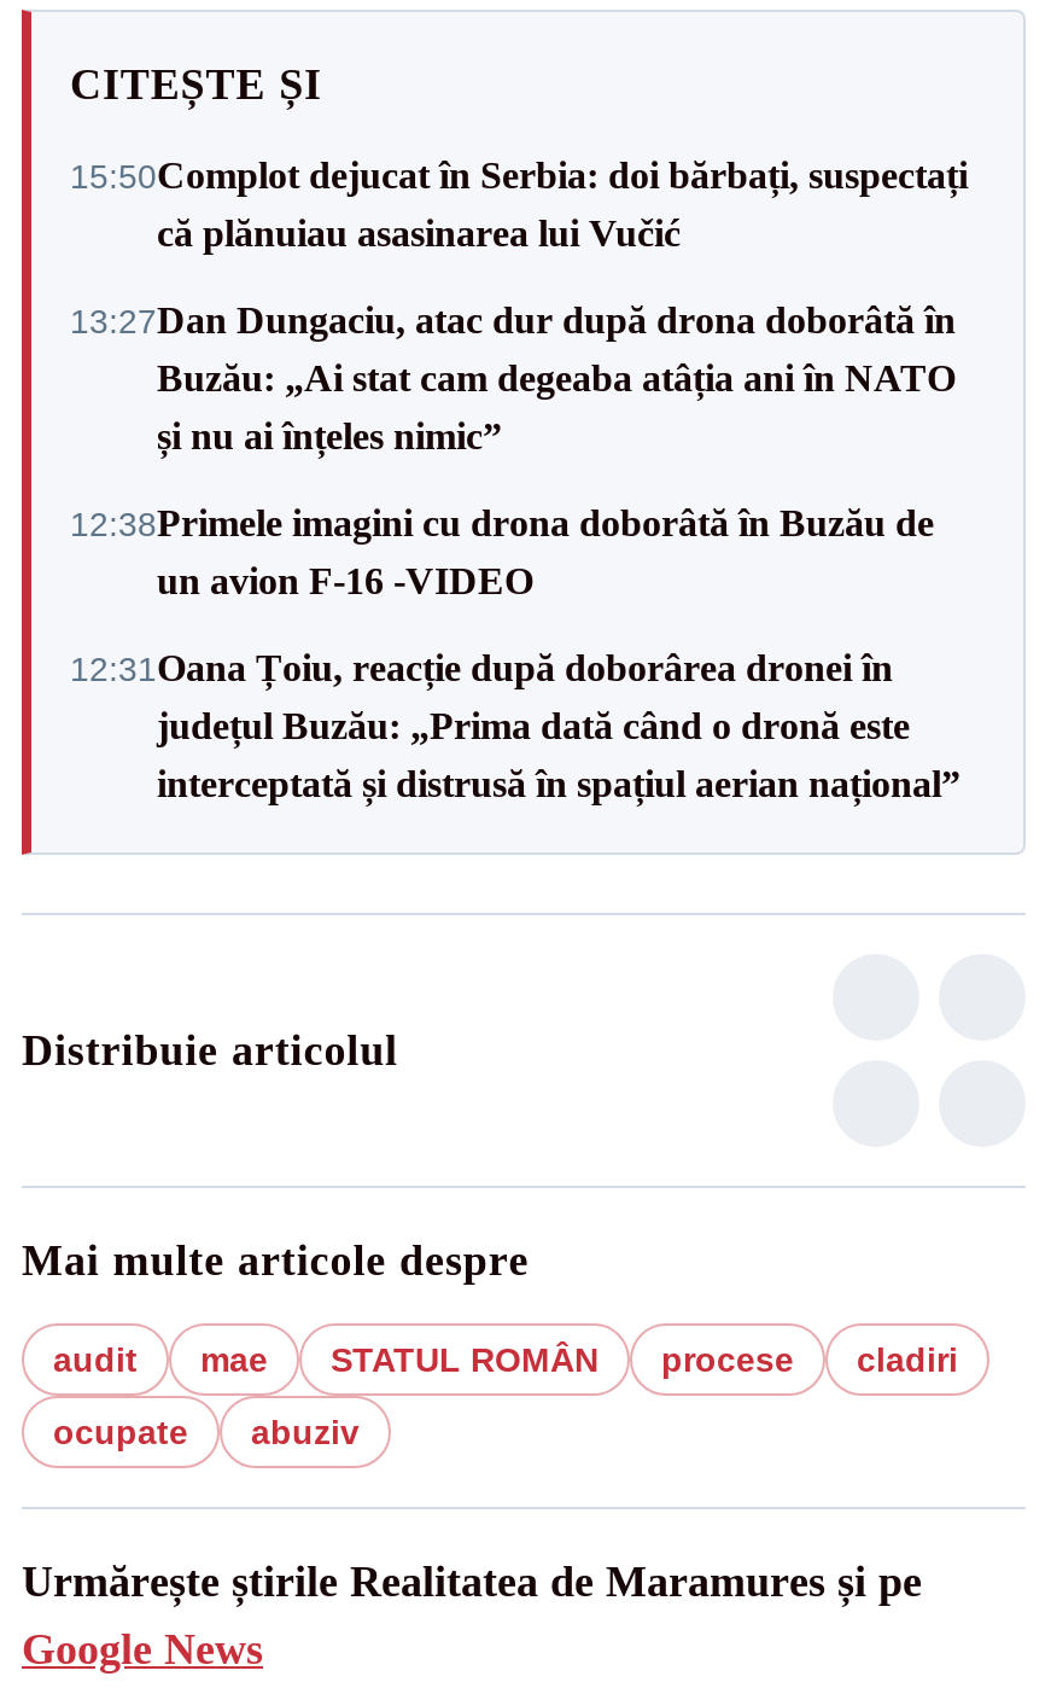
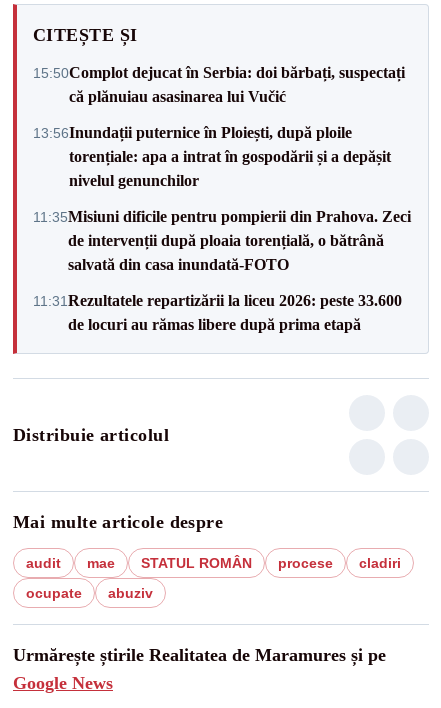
- 13:27Dan Dungaciu, atac dur după drona doborâtă în
- Buzău: „Ai stat cam degeaba atâția ani în NATO
- și nu ai înțeles nimic”
+ 13:56Inundații puternice în Ploiești, după ploile
+ torențiale: apa a intrat în gospodării și a depășit
+ nivelul genunchilor

- 12:38Primele imagini cu drona doborâtă în Buzău de
- un avion F-16 -VIDEO
+ 11:35Misiuni dificile pentru pompierii din Prahova. Zeci
+ de intervenții după ploaia torențială, o bătrână
+ salvată din casa inundată-FOTO

- 12:31Oana Țoiu, reacție după doborârea dronei în
- județul Buzău: „Prima dată când o dronă este
- interceptată și distrusă în spațiul aerian național”
+ 11:31 Rezultatele repartizării la liceu 2026: peste 33.600
+ de locuri au rămas libere după prima etapă
